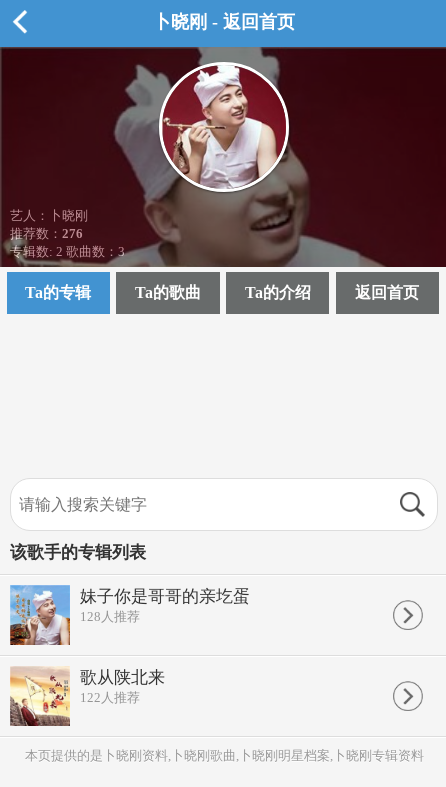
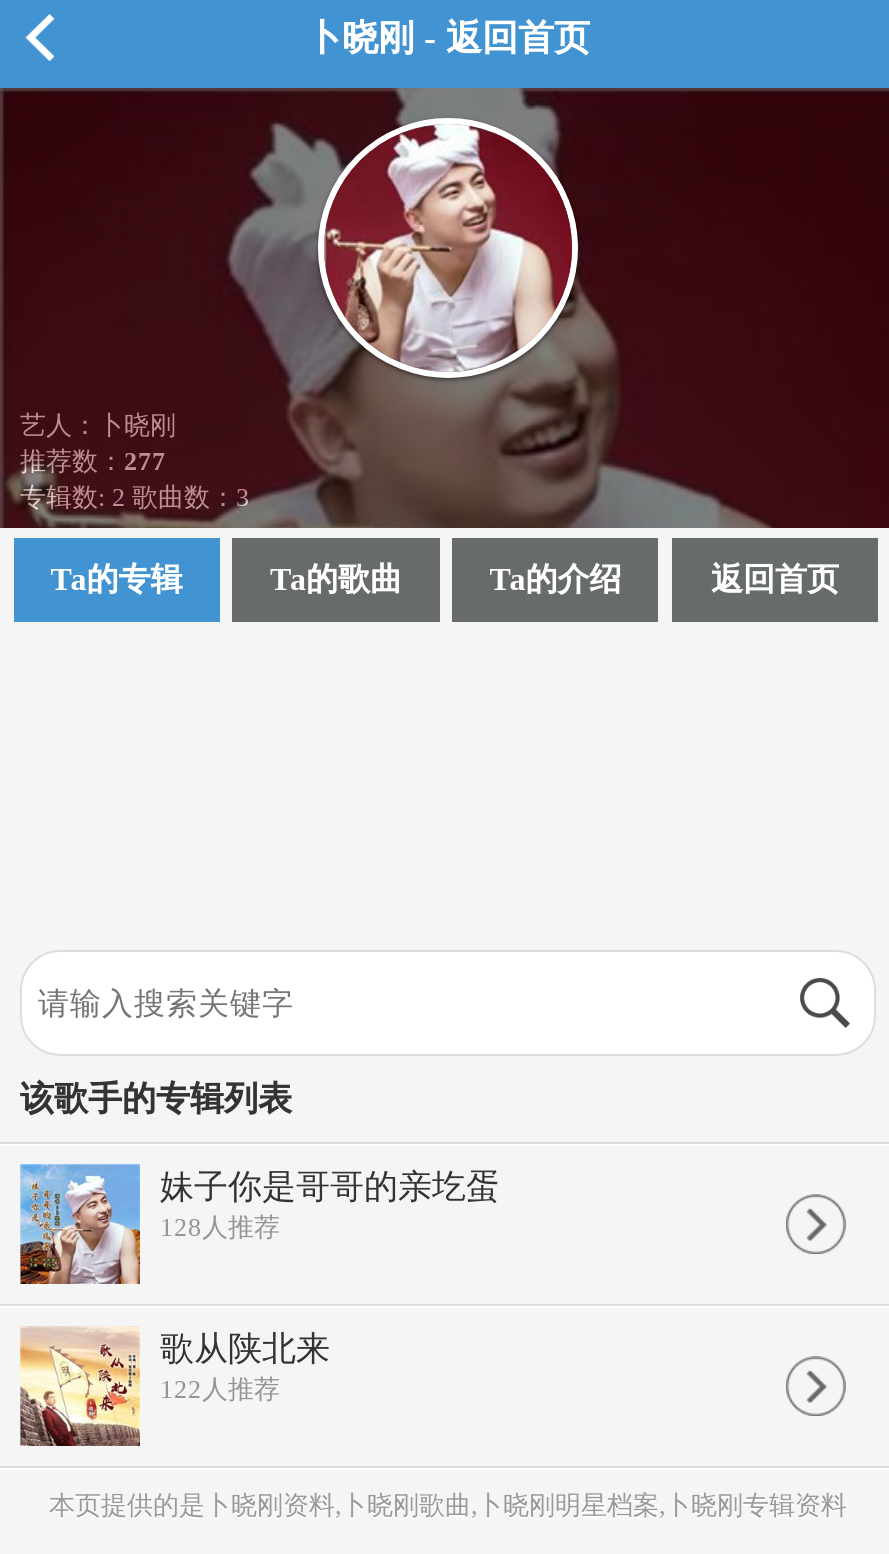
- 推荐数：276
+ 推荐数：277
